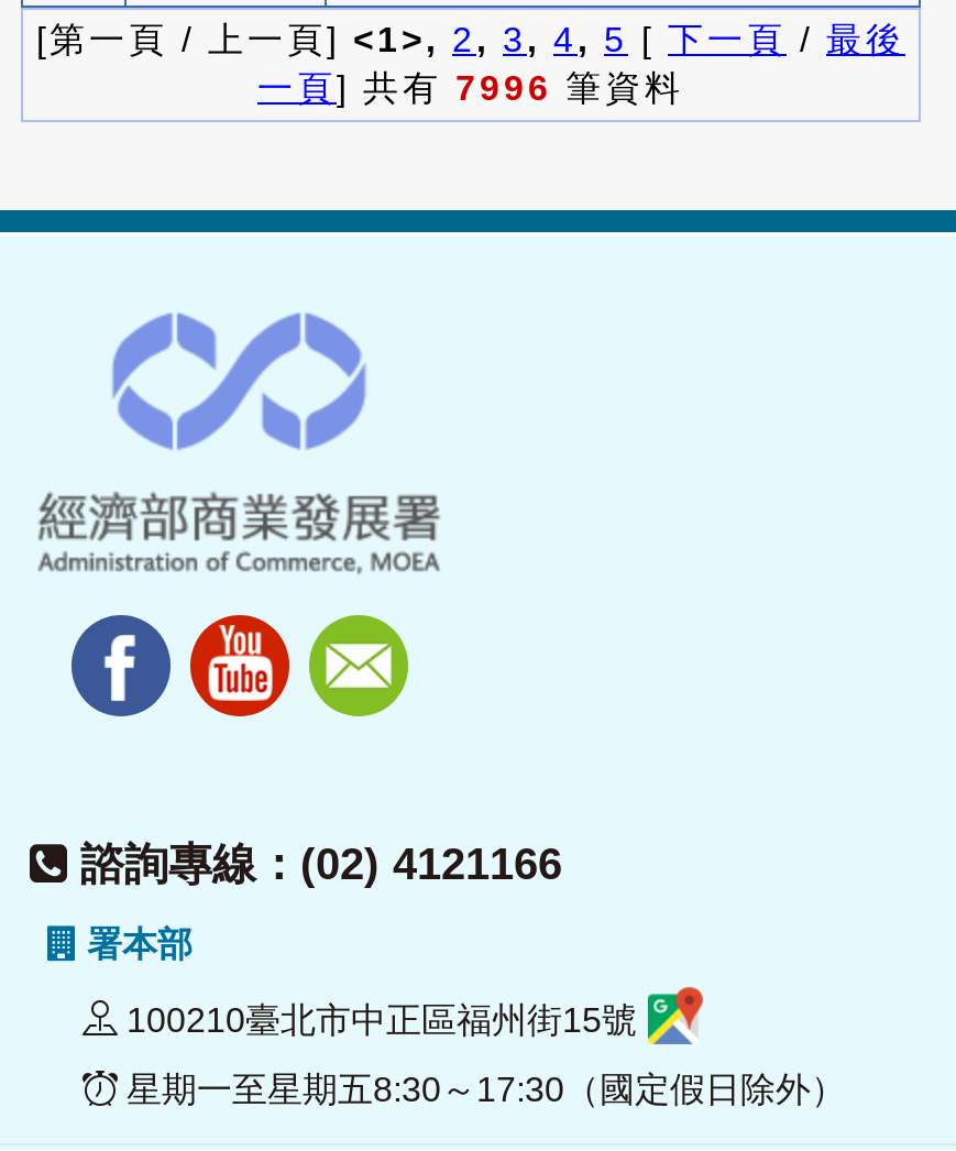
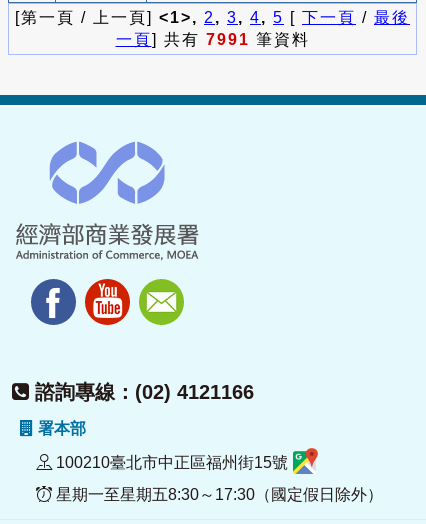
- 一頁] 共有7996筆資料
+ 一頁] 共有7991筆資料
